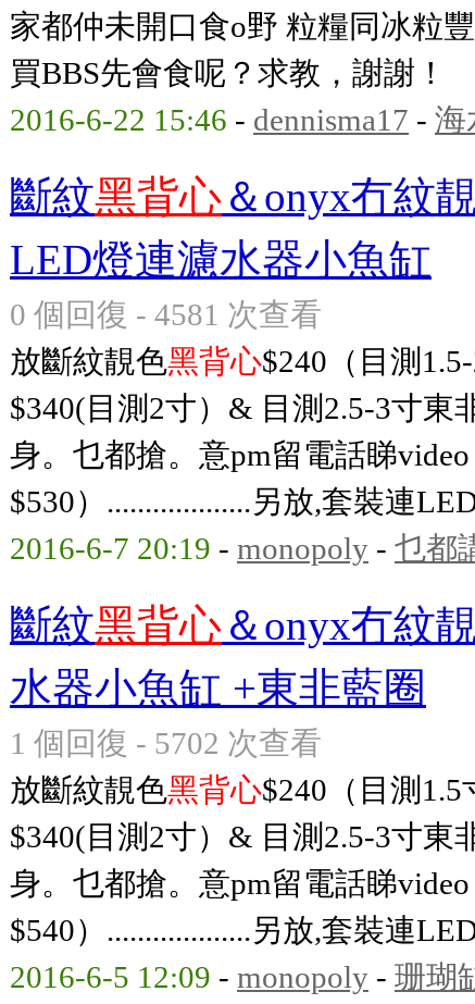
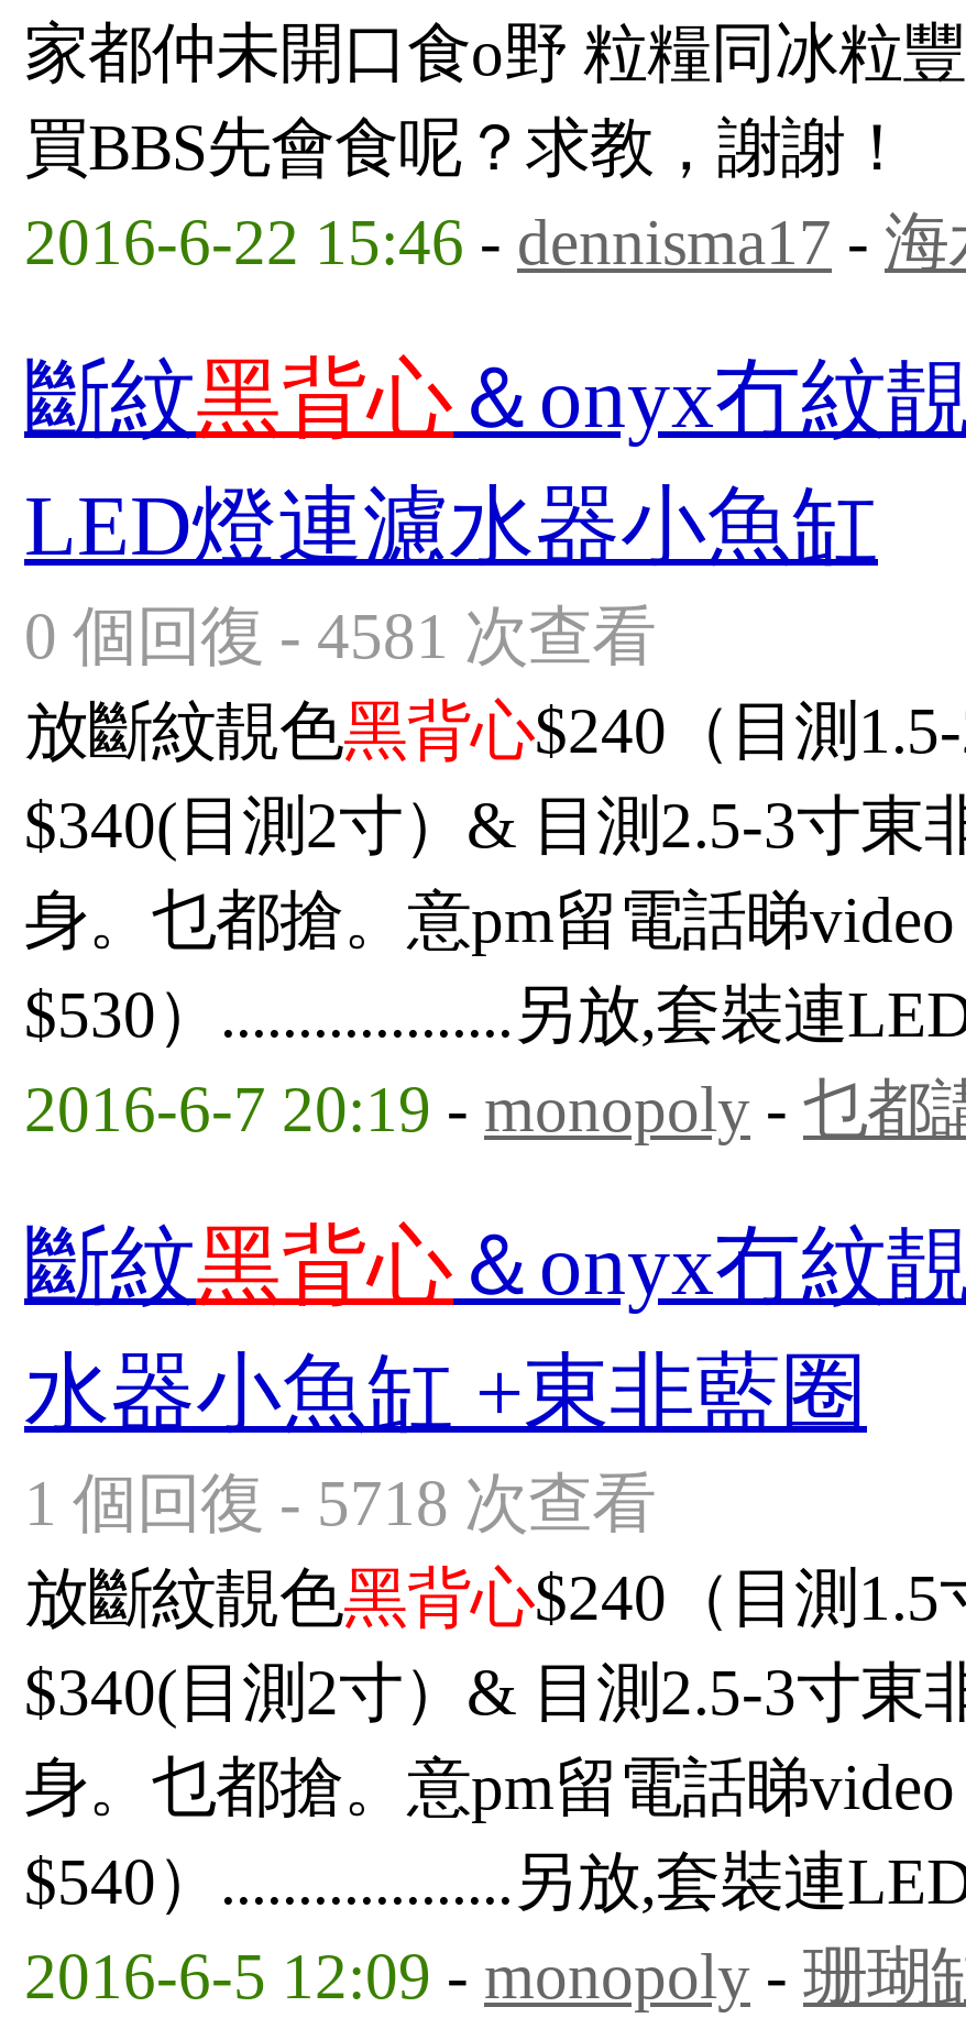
- 1 個回復 - 5702 次查看
+ 1 個回復 - 5718 次查看
